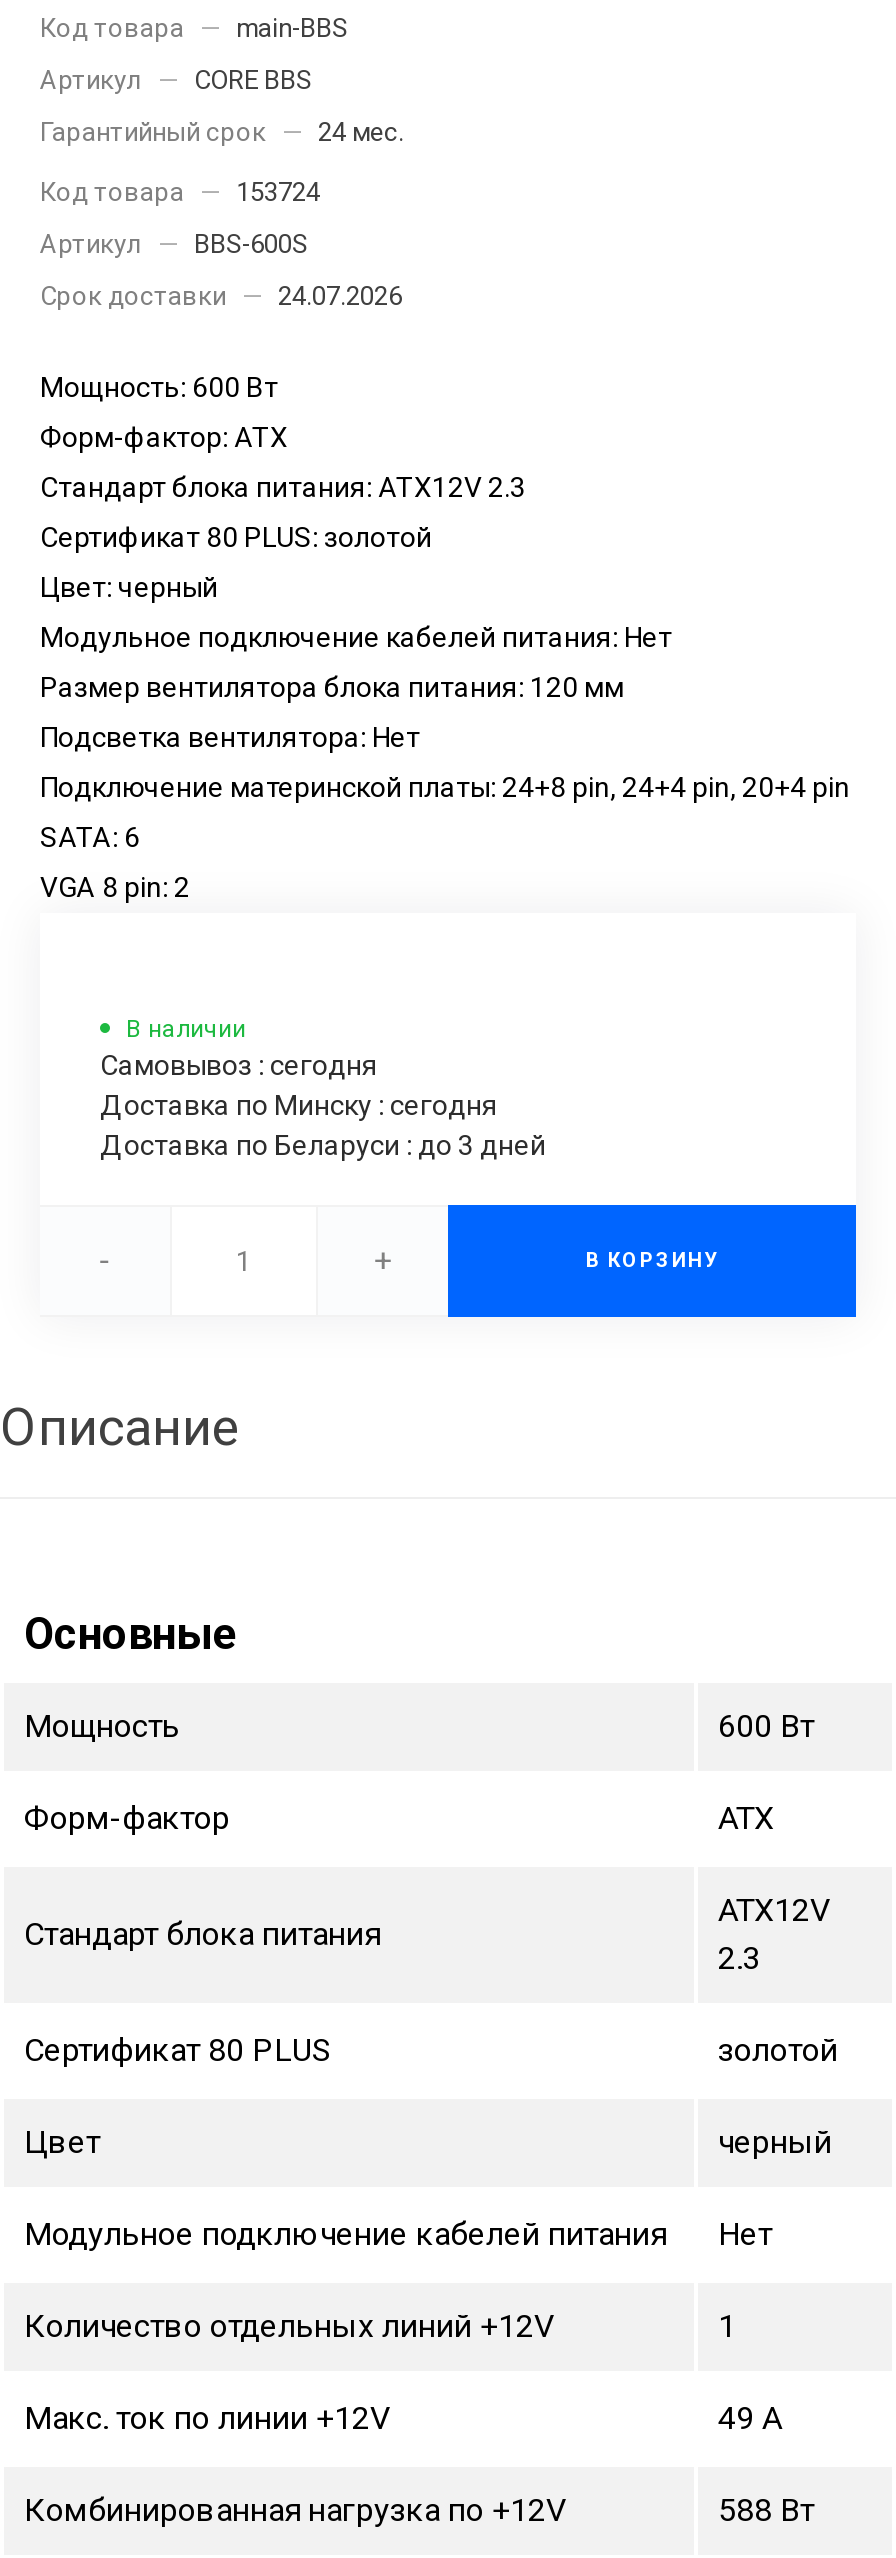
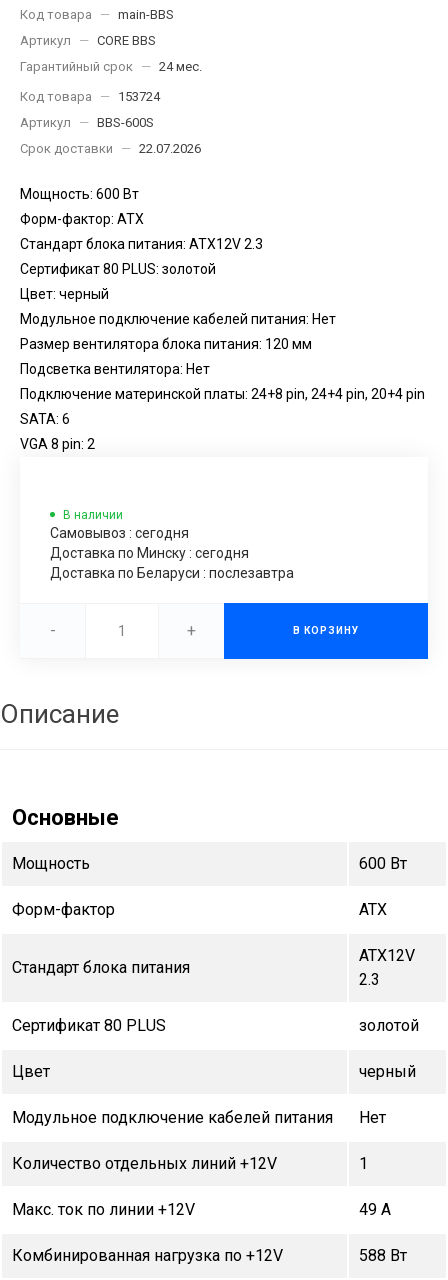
- Срок доставки — 24.07.2026
+ Срок доставки — 22.07.2026

- Доставка по Беларуси : до 3 дней
+ Доставка по Беларуси : послезавтра
